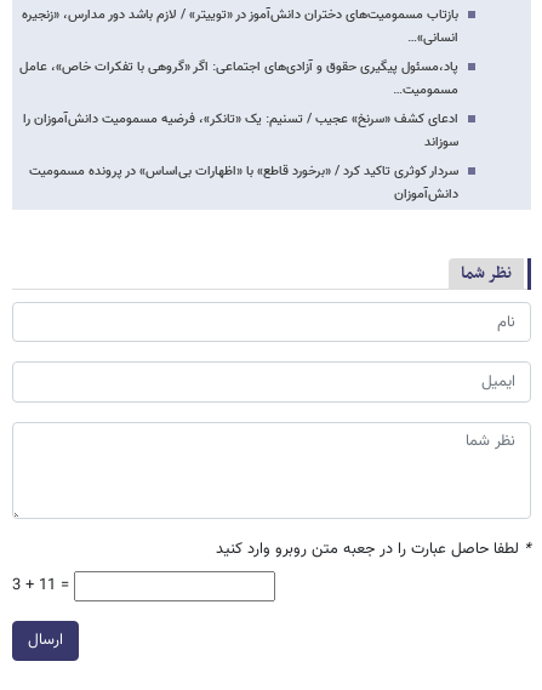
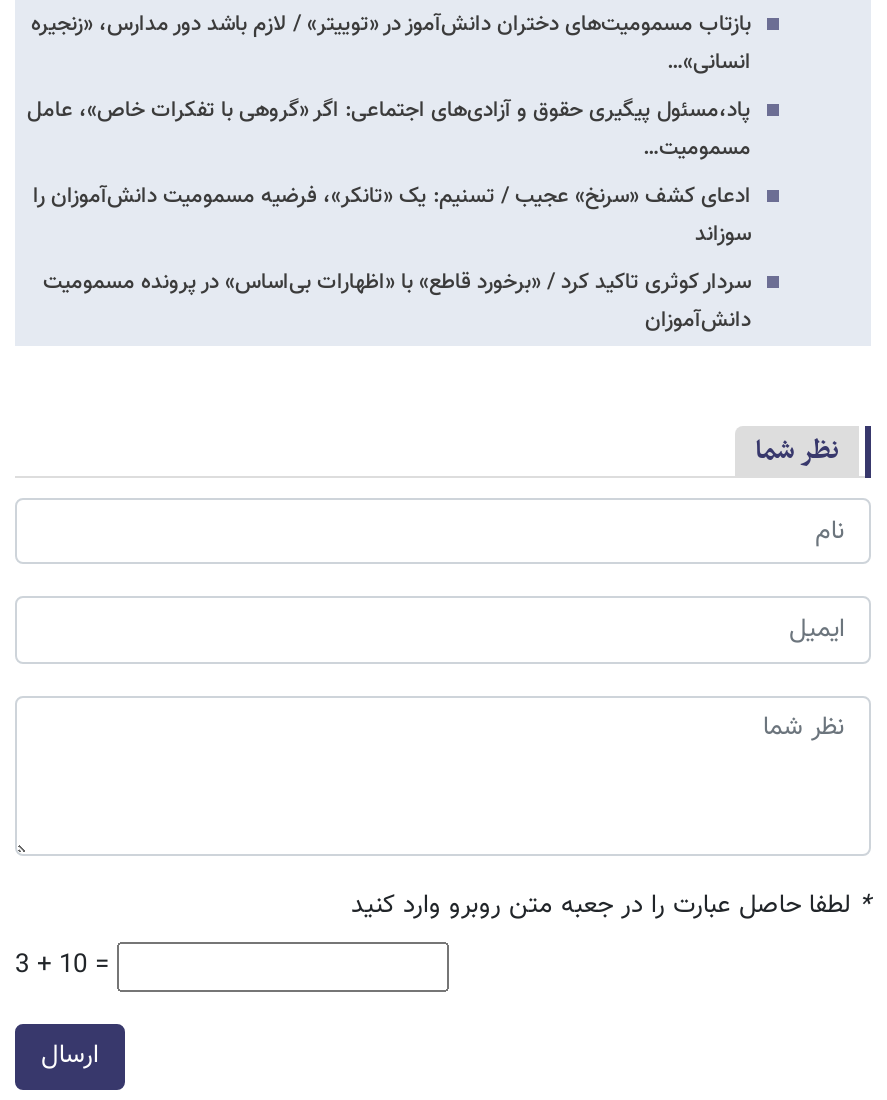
- 3 + 11 =
+ 3 + 10 =
